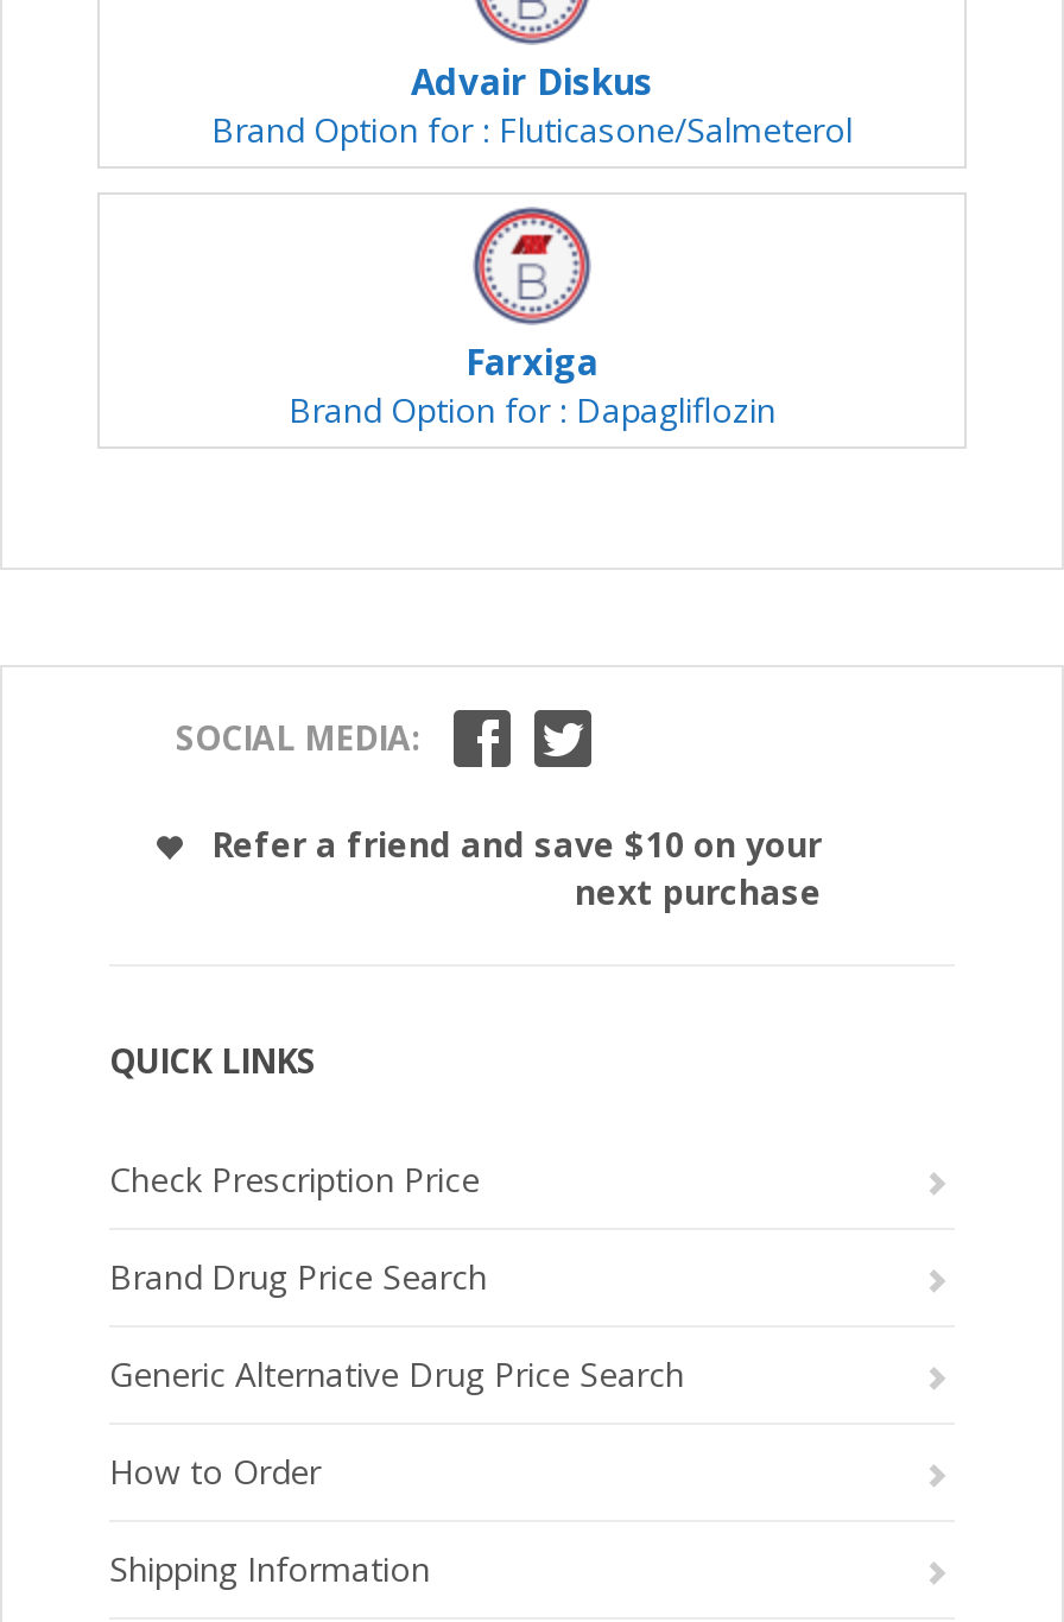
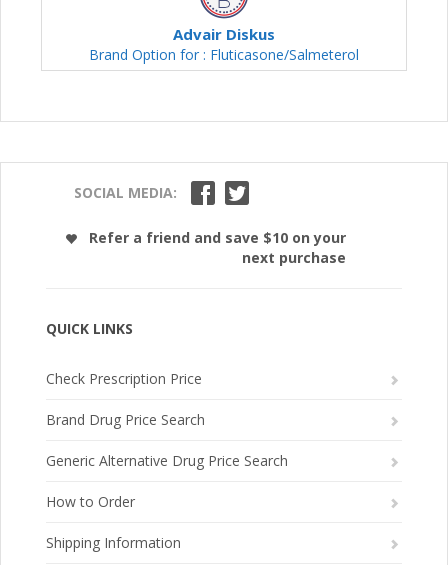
- [image]
- Farxiga
- Brand Option for : Dapagliflozin
